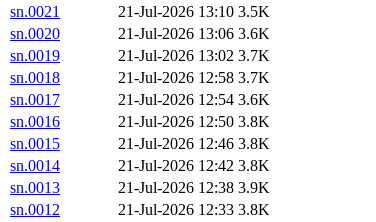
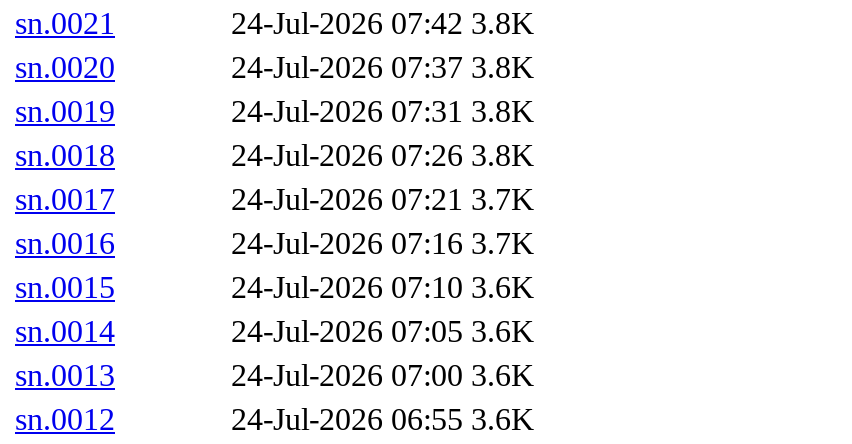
- 21-Jul-2026 13:10 3.5K
+ 24-Jul-2026 07:42 3.8K

- 21-Jul-2026 13:06 3.6K
+ 24-Jul-2026 07:37 3.8K

- 21-Jul-2026 13:02 3.7K
+ 24-Jul-2026 07:31 3.8K

- 21-Jul-2026 12:58 3.7K
+ 24-Jul-2026 07:26 3.8K

- 21-Jul-2026 12:54 3.6K
+ 24-Jul-2026 07:21 3.7K

- 21-Jul-2026 12:50 3.8K
+ 24-Jul-2026 07:16 3.7K

- 21-Jul-2026 12:46 3.8K
+ 24-Jul-2026 07:10 3.6K

- 21-Jul-2026 12:42 3.8K
+ 24-Jul-2026 07:05 3.6K

- 21-Jul-2026 12:38 3.9K
+ 24-Jul-2026 07:00 3.6K

- 21-Jul-2026 12:33 3.8K
+ 24-Jul-2026 06:55 3.6K
